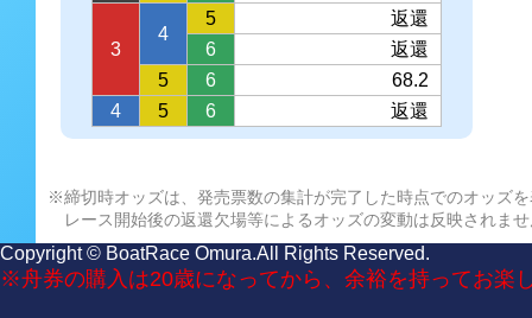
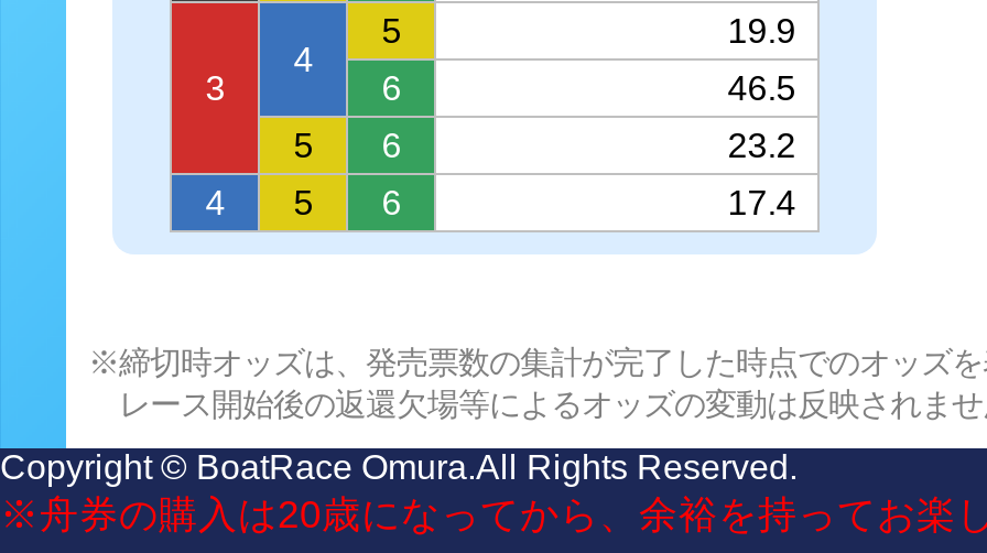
- 返還
+ 19.9

- 返還
+ 46.5

- 68.2
+ 23.2

- 返還
+ 17.4
